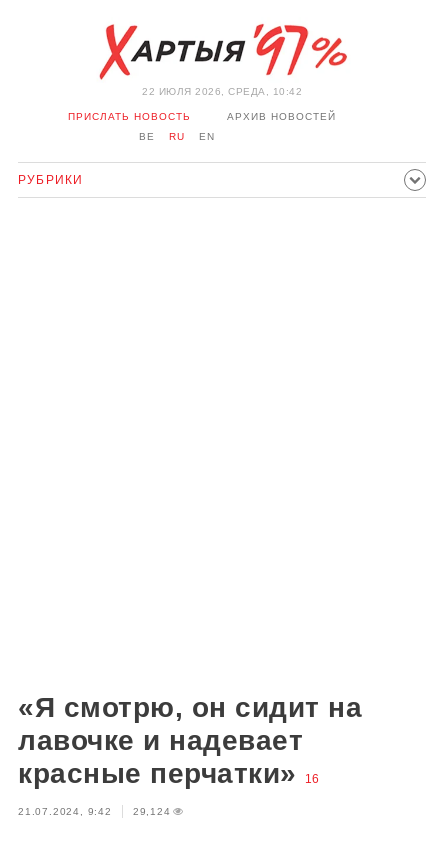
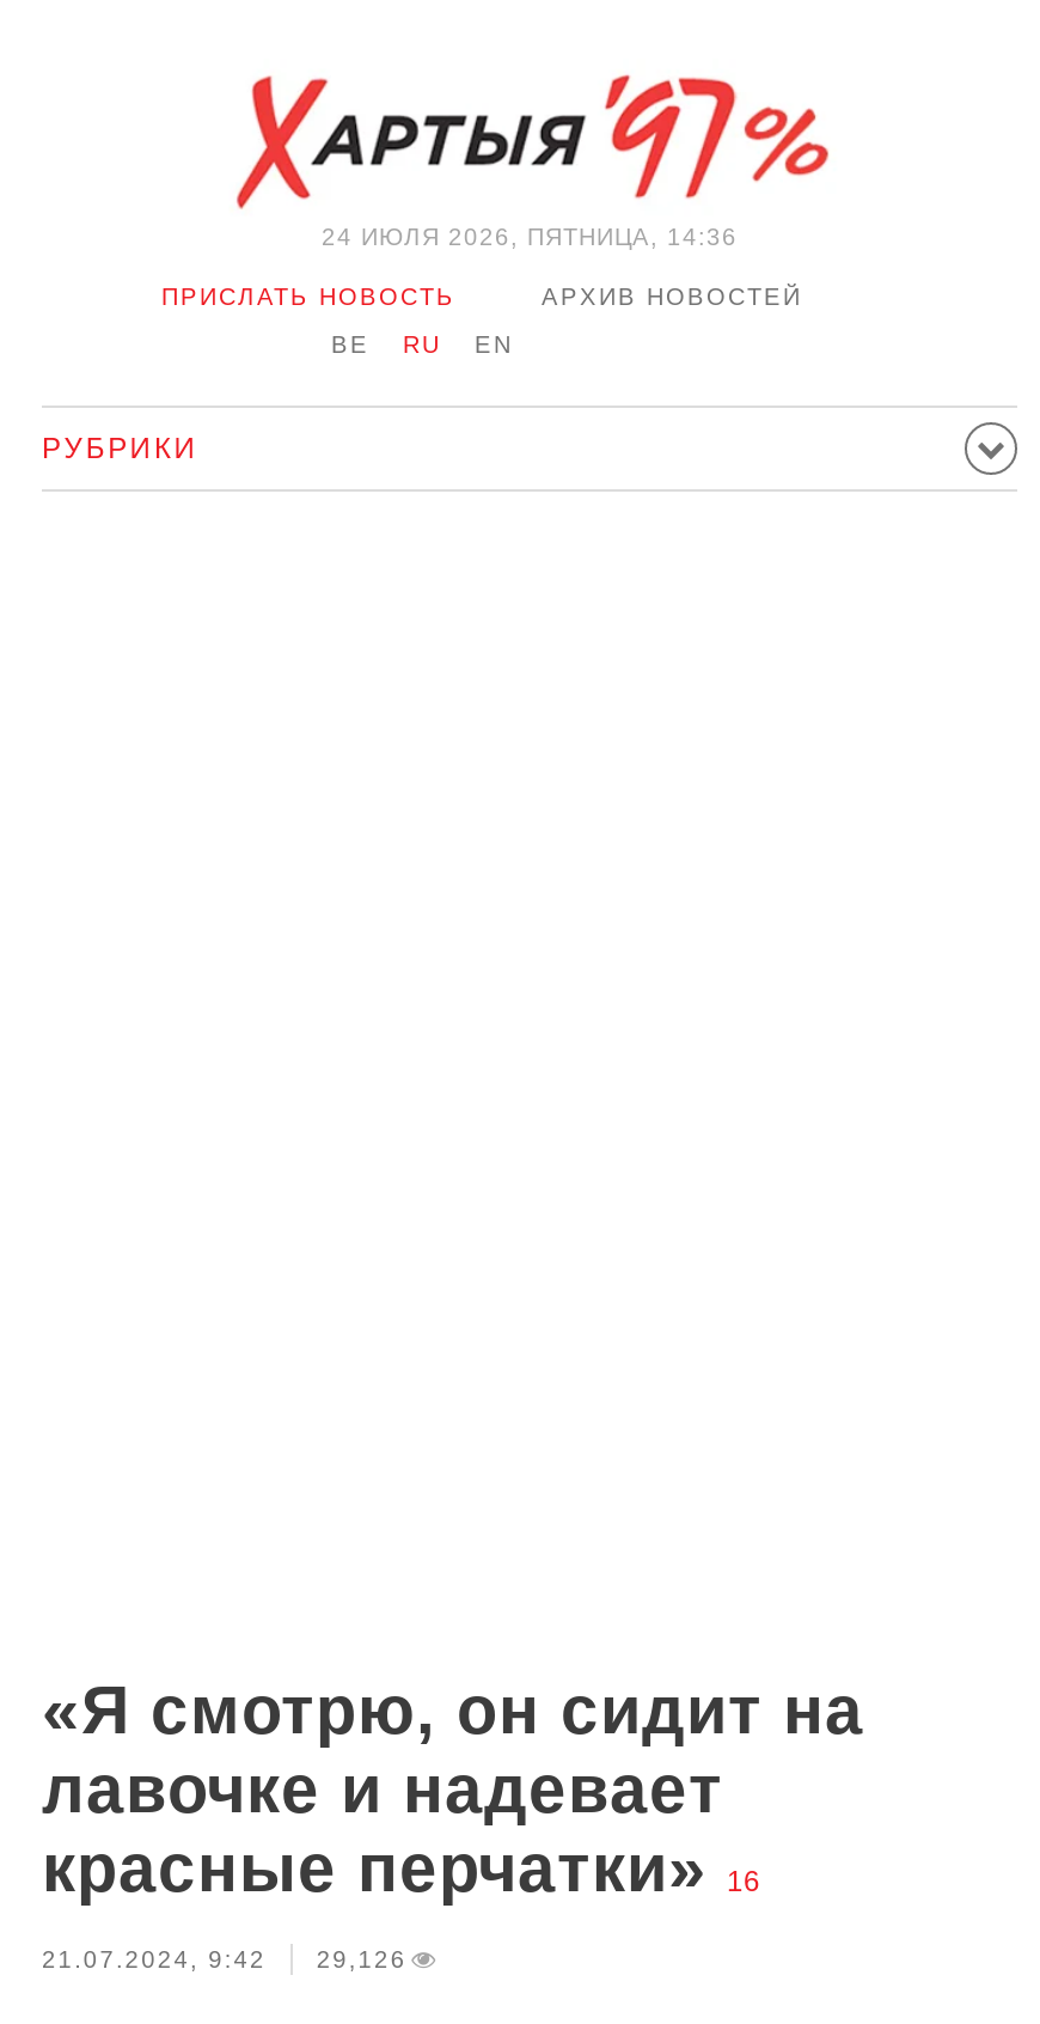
- 22 ИЮЛЯ 2026, СРЕДА, 10:42
+ 24 ИЮЛЯ 2026, ПЯТНИЦА, 14:36

- 21.07.2024, 9:42 29,124
+ 21.07.2024, 9:42 29,126
